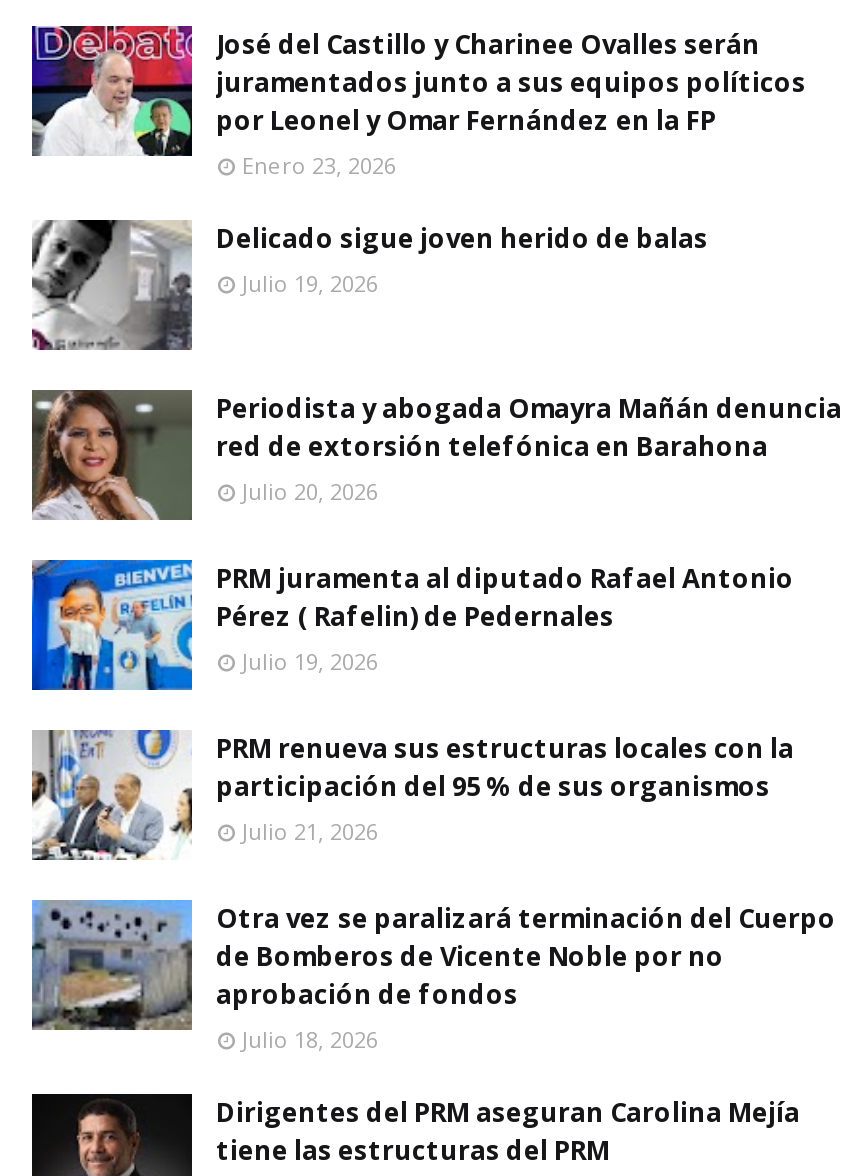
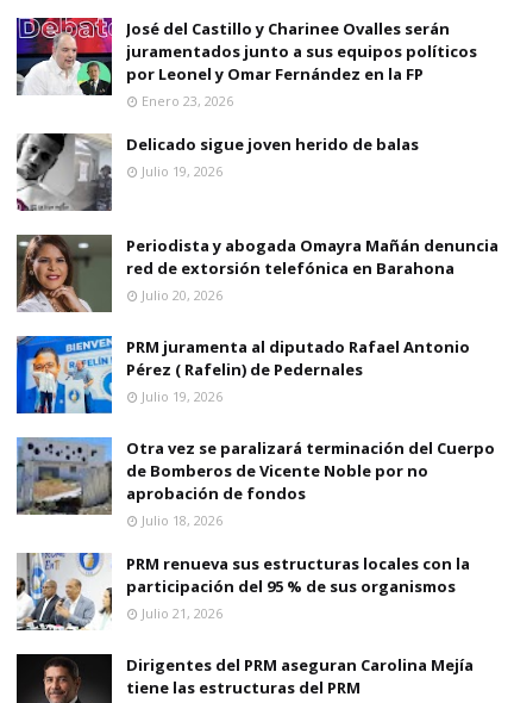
moved down: [image] | PRM renueva sus estructuras locales con la | participación del 95 % de sus organismos | Julio 21, 2026

moved up: [image] | Otra vez se paralizará terminación del Cuerpo | de Bomberos de Vicente Noble por no | aprobación de fondos | Julio 18, 2026
